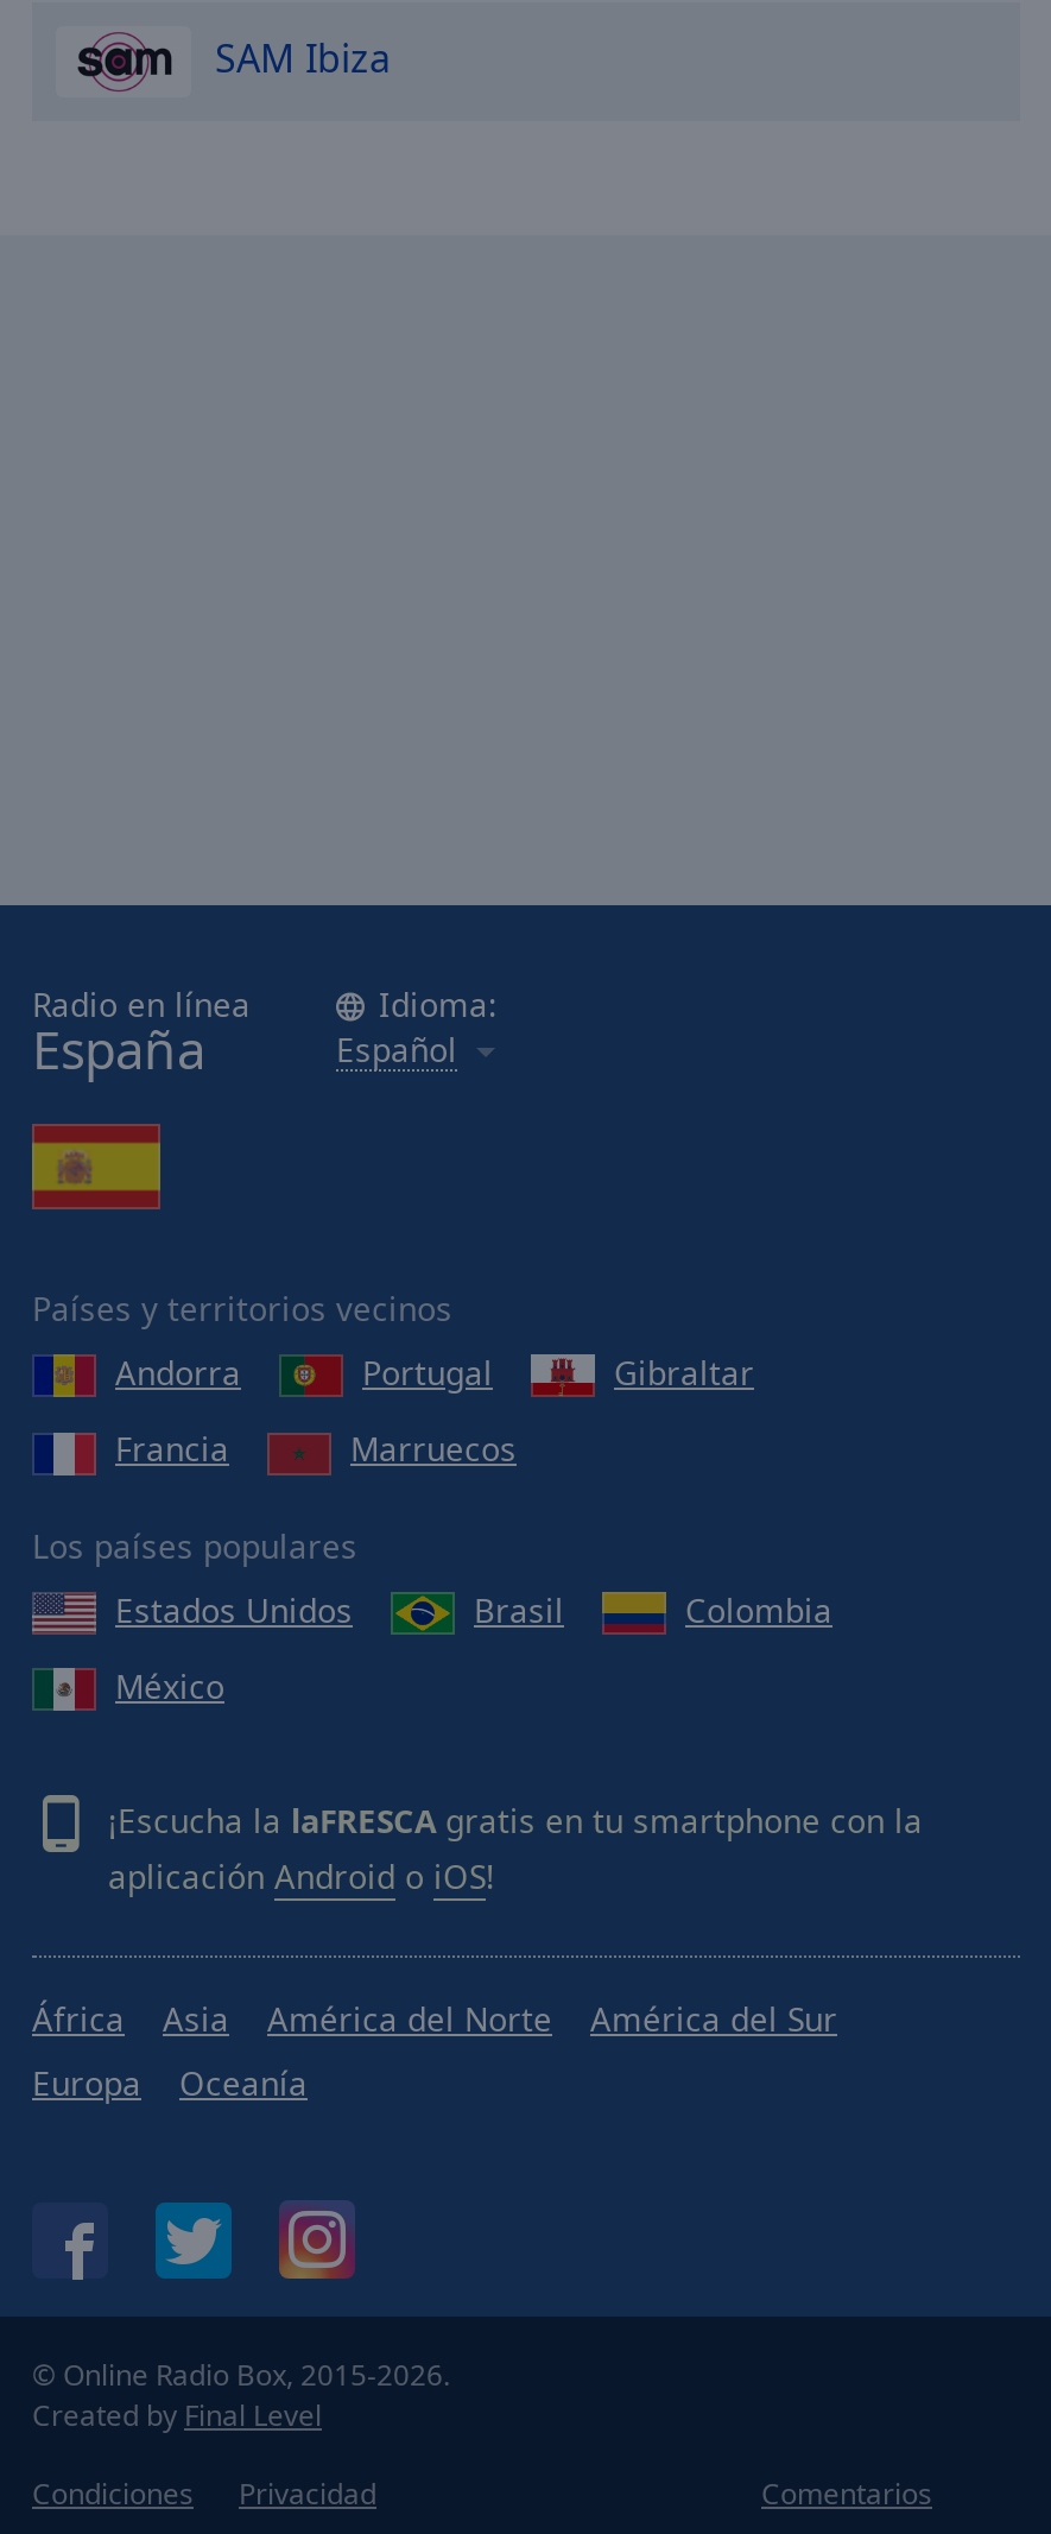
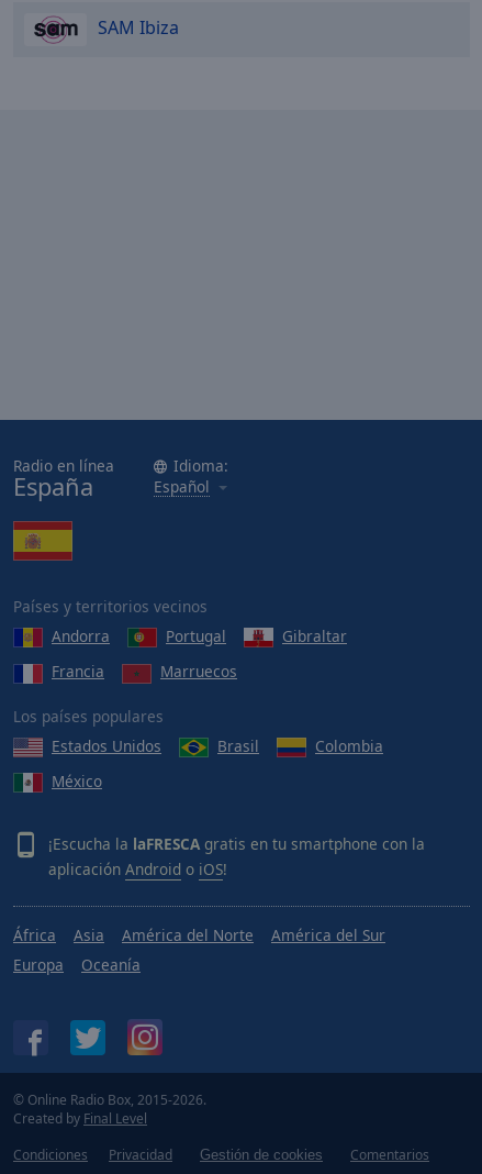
+ Gestión de cookies
